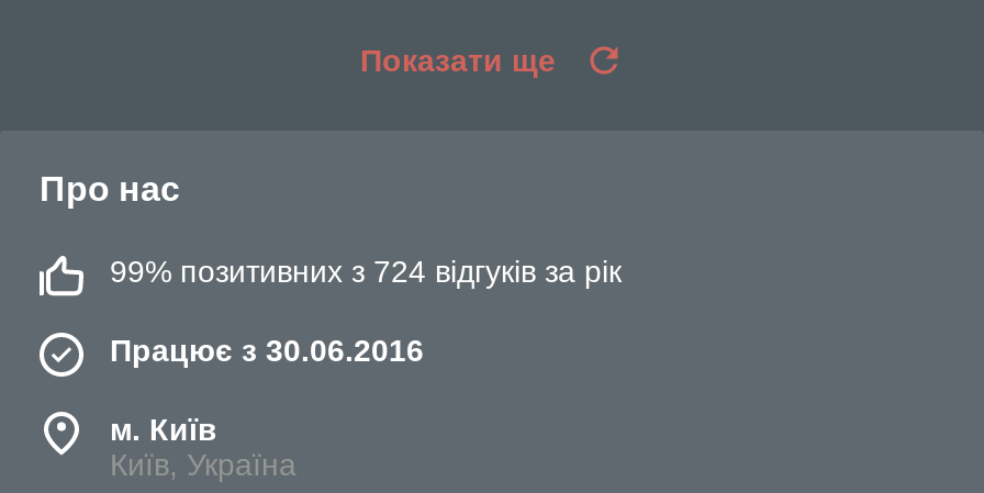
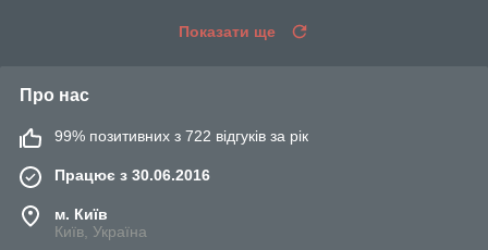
- 99% позитивних з 724 відгуків за рік
+ 99% позитивних з 722 відгуків за рік
